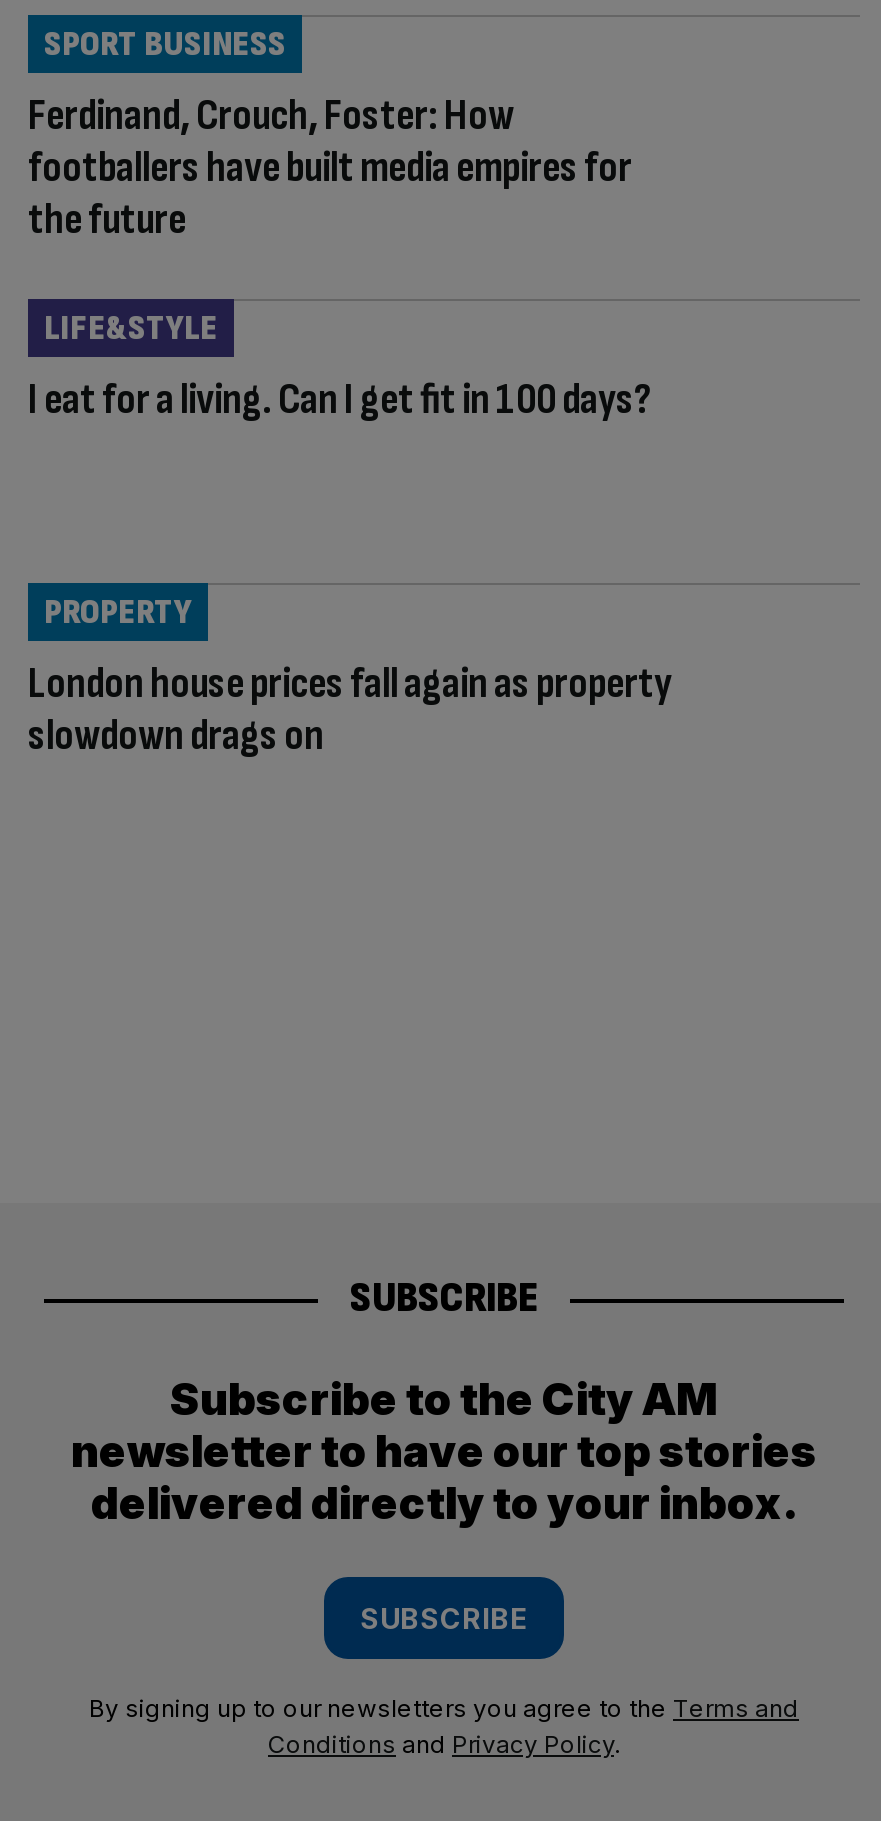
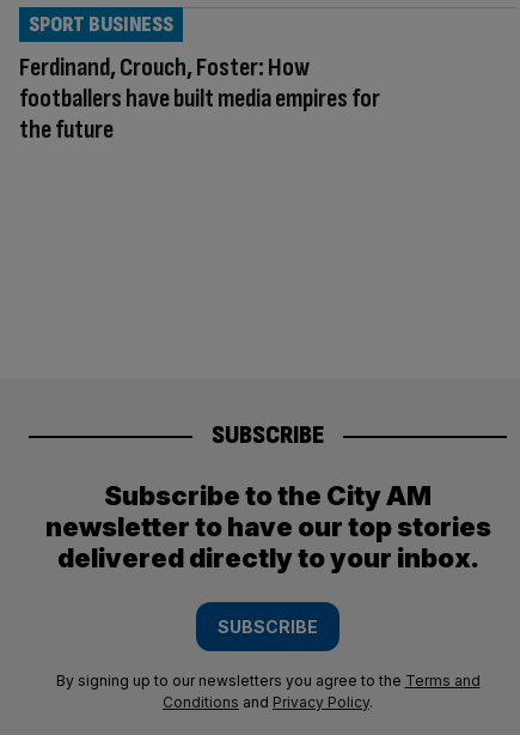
- LIFE&STYLE

- I eat for a living. Can I get fit in 100 days?

- PROPERTY

- London house prices fall again as property
- slowdown drags on
